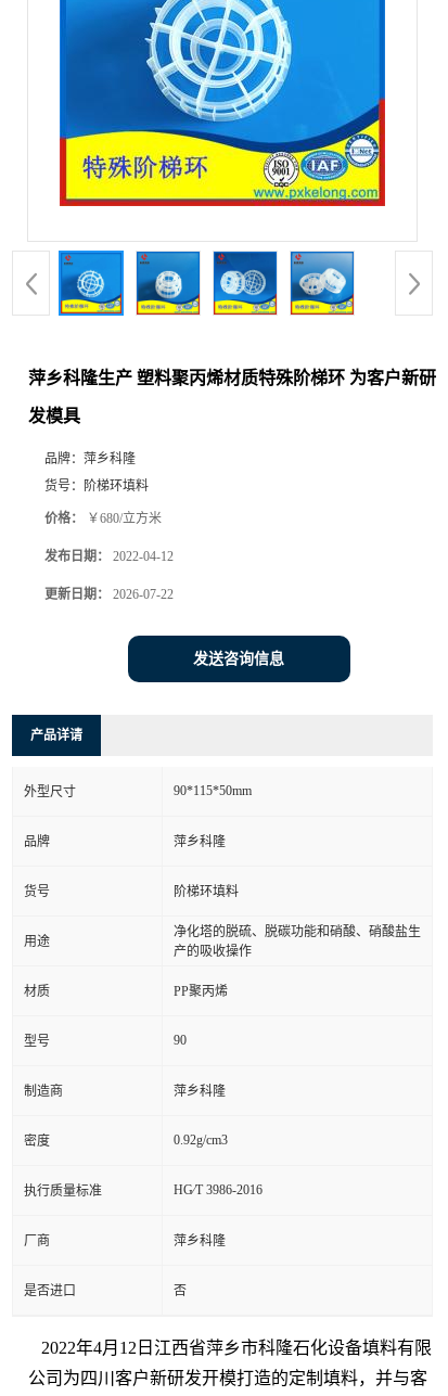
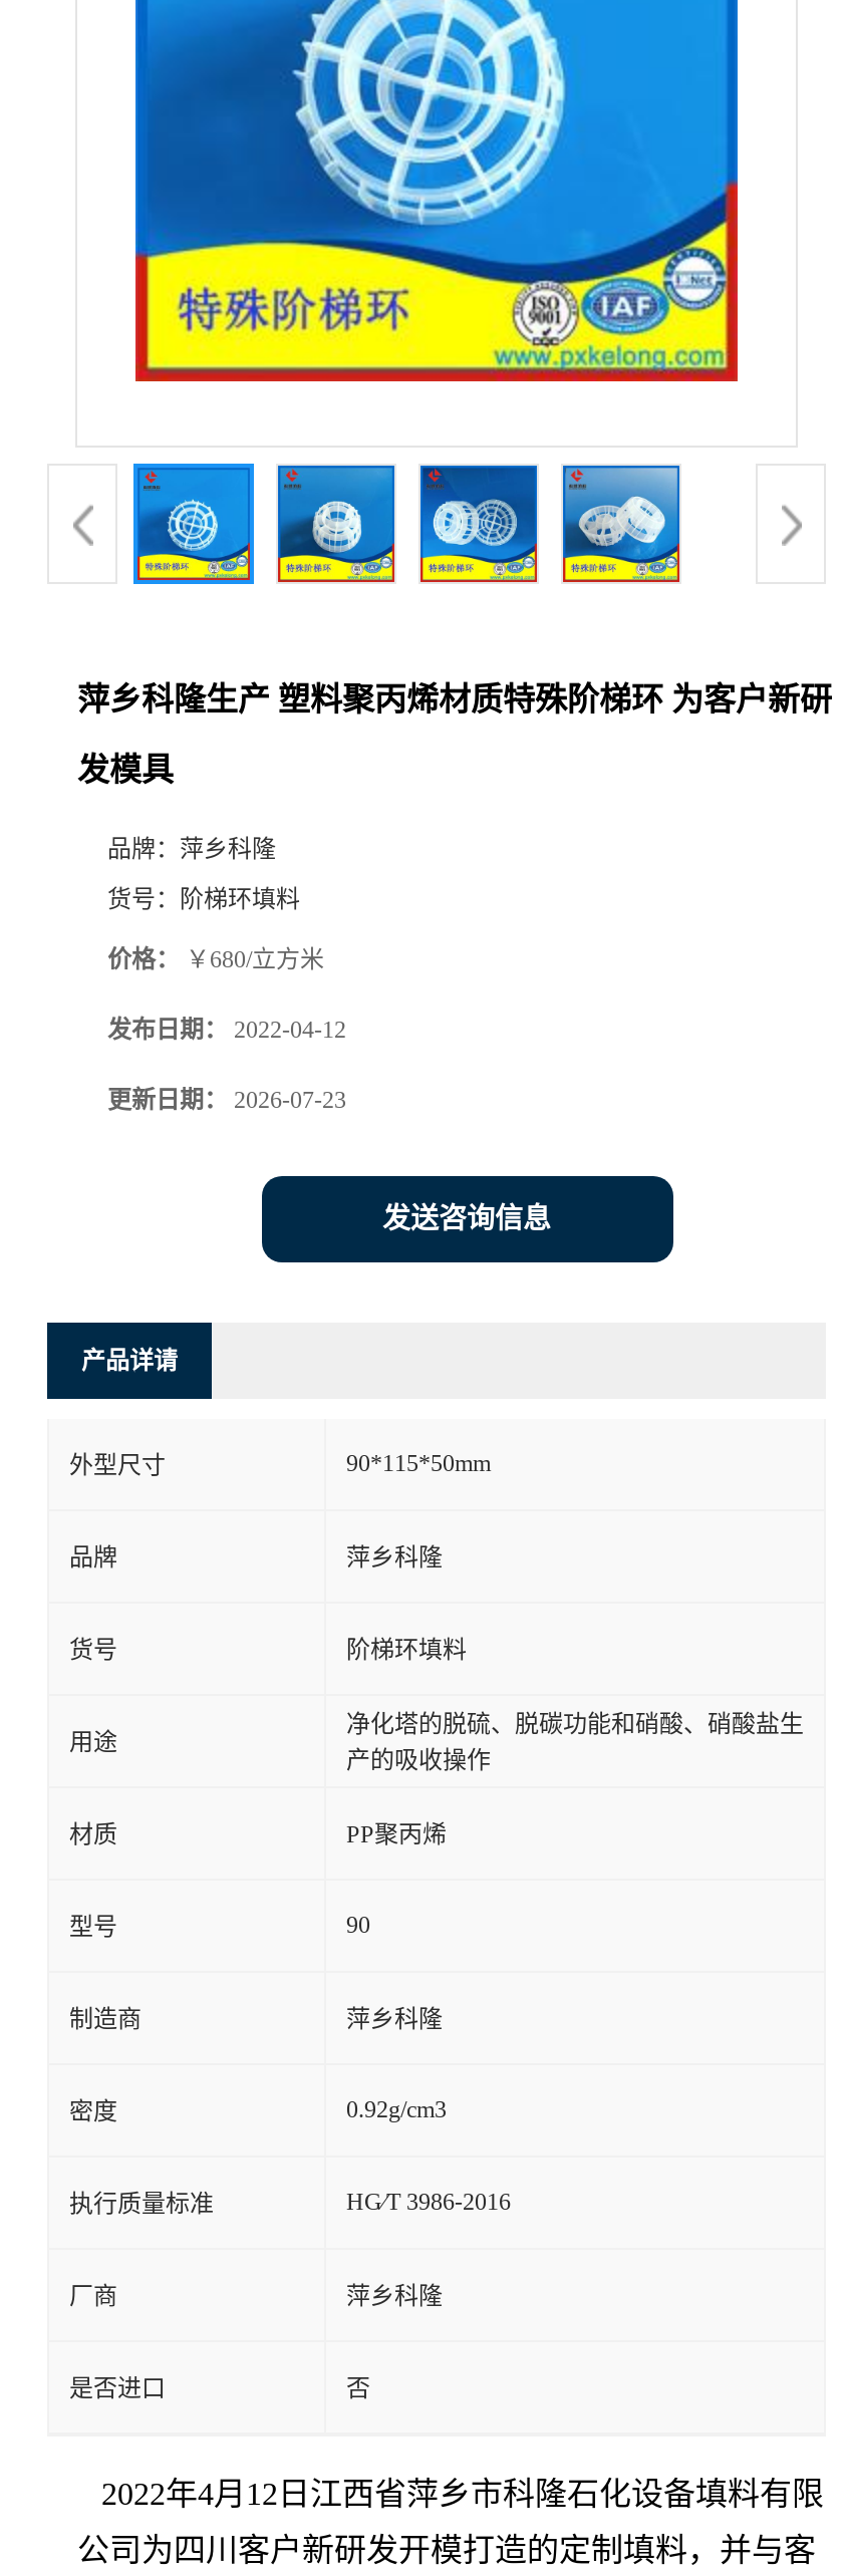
- 更新日期：2026-07-22
+ 更新日期：2026-07-23
